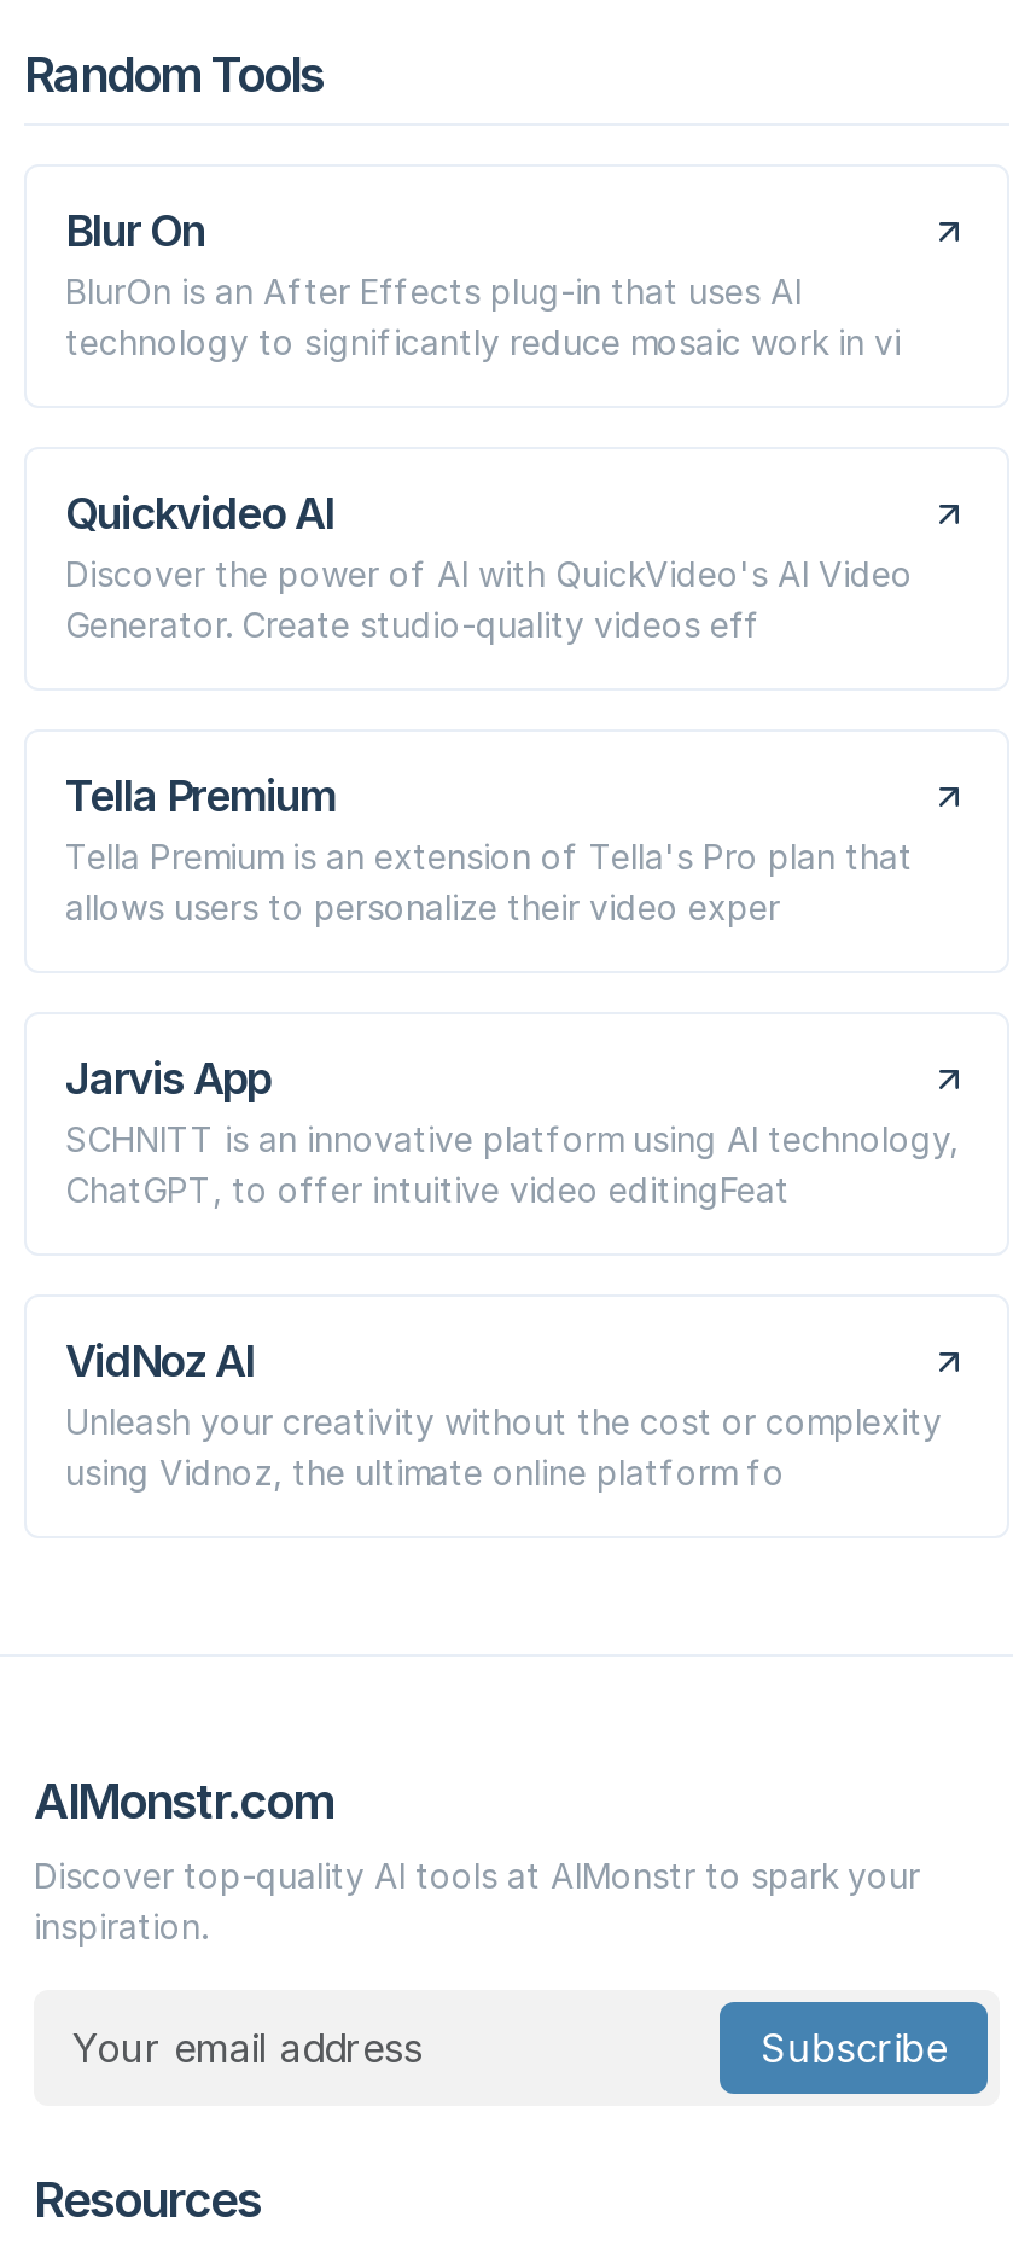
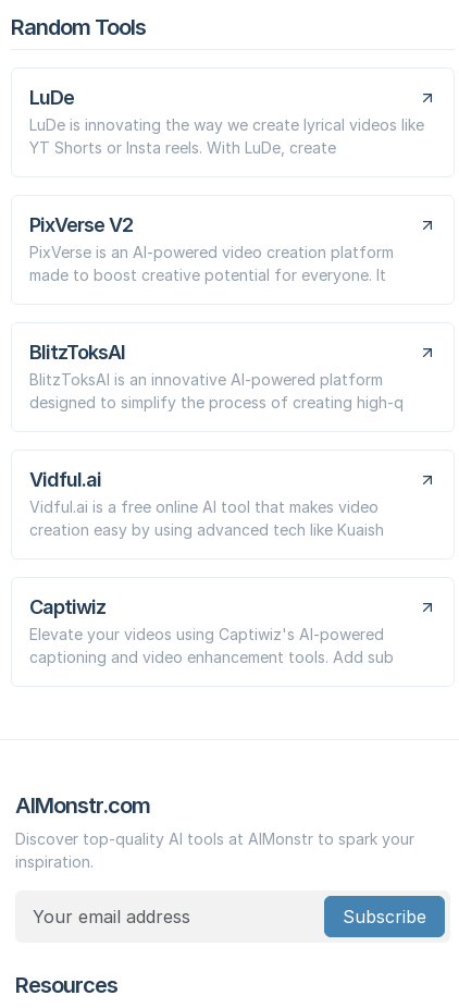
- Blur On
- BlurOn is an After Effects plug-in that uses AI
- technology to significantly reduce mosaic work in vi
+ LuDe
+ LuDe is innovating the way we create lyrical videos like
+ YT Shorts or Insta reels. With LuDe, create

- Quickvideo AI
- Discover the power of AI with QuickVideo's AI Video
- Generator. Create studio-quality videos eff
+ PixVerse V2
+ PixVerse is an AI-powered video creation platform
+ made to boost creative potential for everyone. It

- Tella Premium
- Tella Premium is an extension of Tella's Pro plan that
- allows users to personalize their video exper
+ BlitzToksAI
+ BlitzToksAI is an innovative AI-powered platform
+ designed to simplify the process of creating high-q

- Jarvis App
- SCHNITT is an innovative platform using AI technology,
- ChatGPT, to offer intuitive video editingFeat
+ Vidful.ai
+ Vidful.ai is a free online AI tool that makes video
+ creation easy by using advanced tech like Kuaish

- VidNoz AI
- Unleash your creativity without the cost or complexity
- using Vidnoz, the ultimate online platform fo
+ Captiwiz
+ Elevate your videos using Captiwiz's AI-powered
+ captioning and video enhancement tools. Add sub
